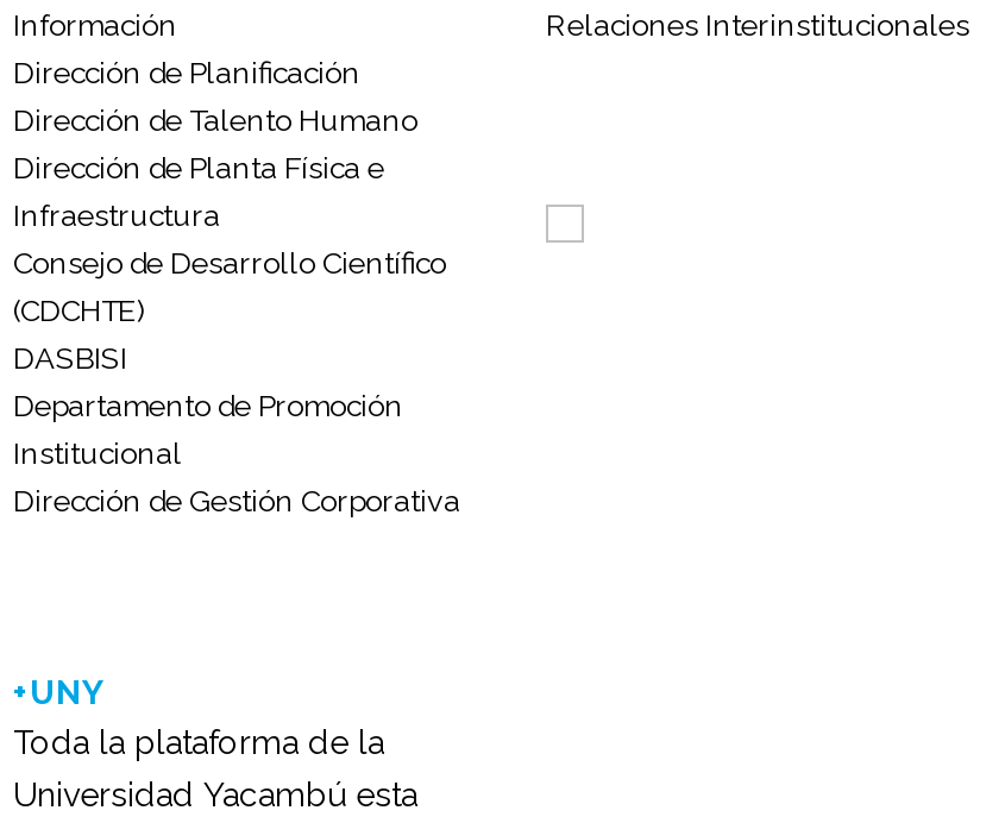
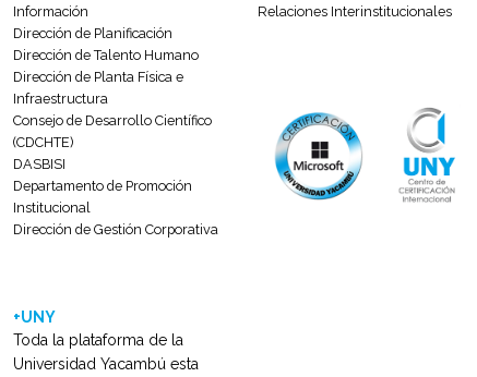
+ [image]

+ [image]
